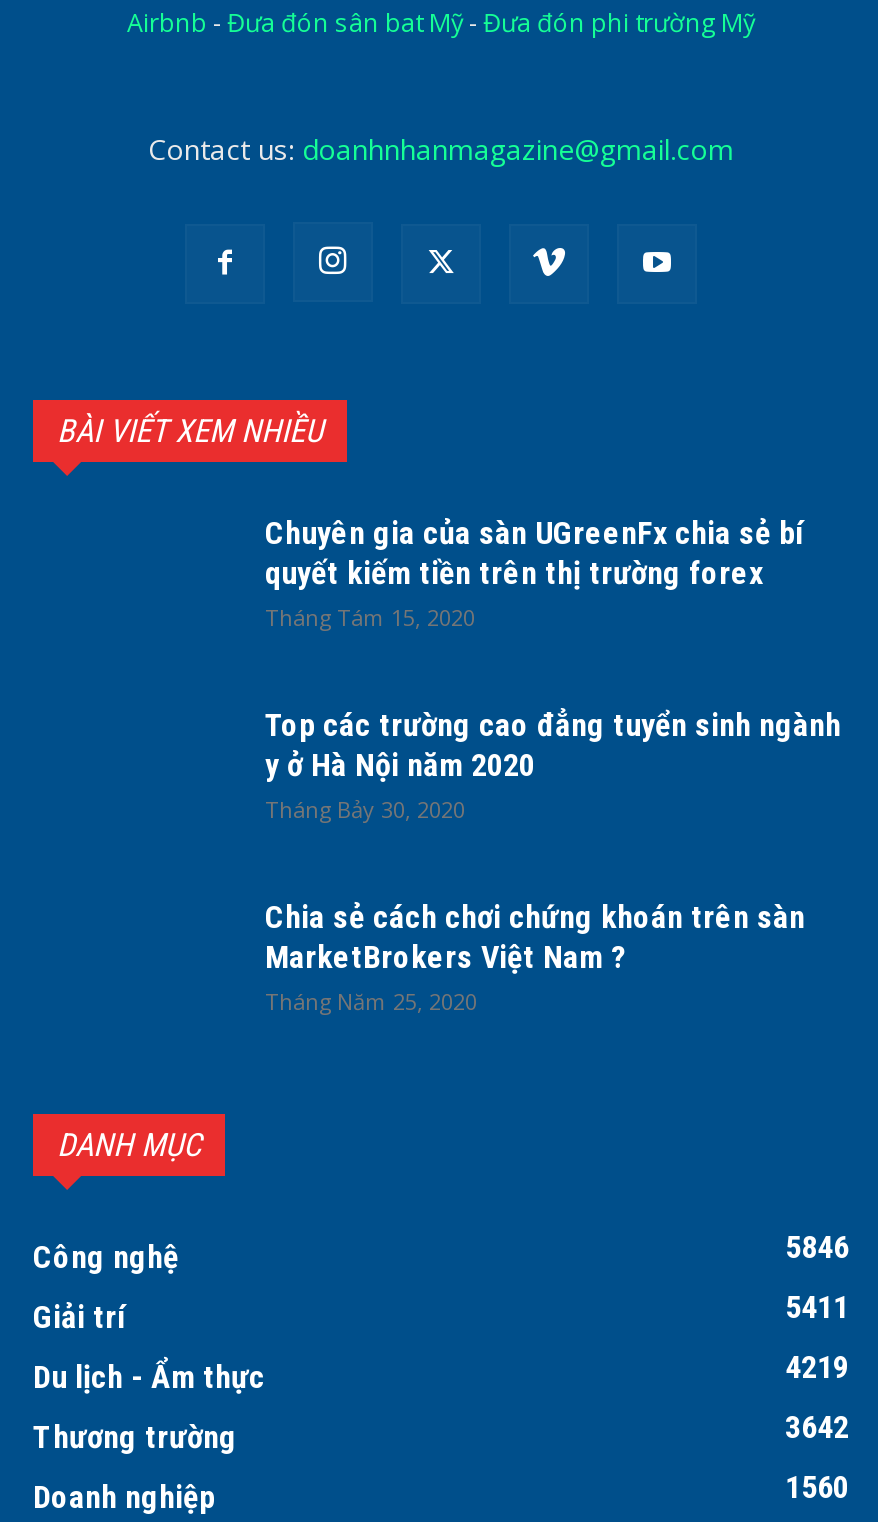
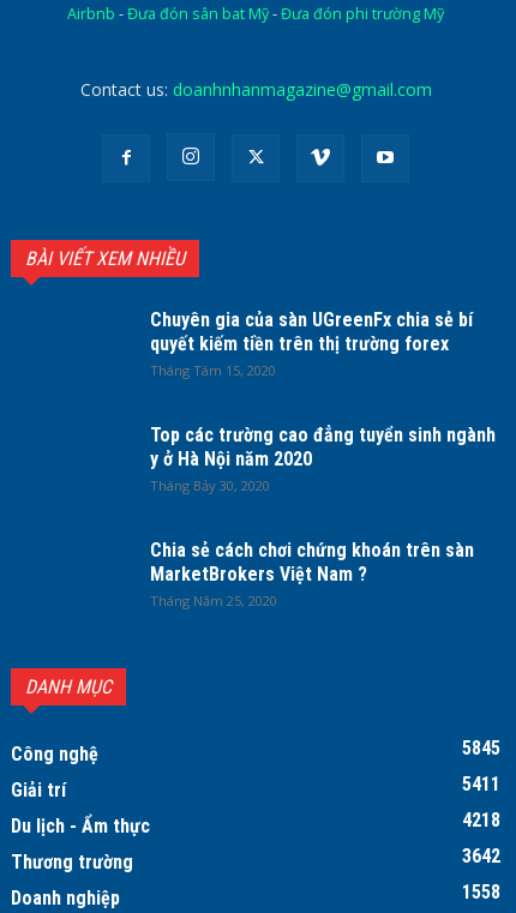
- 5846
+ 5845

- 4219
+ 4218

- 1560
+ 1558
